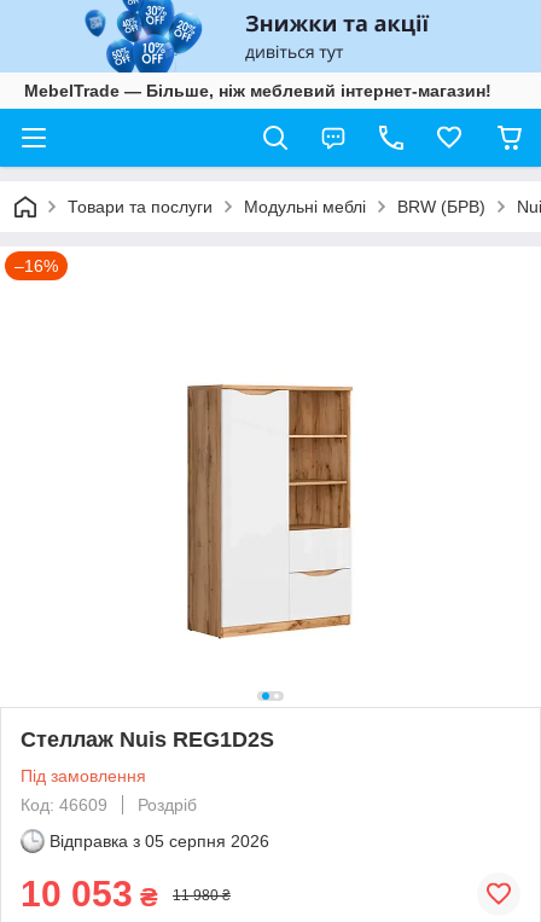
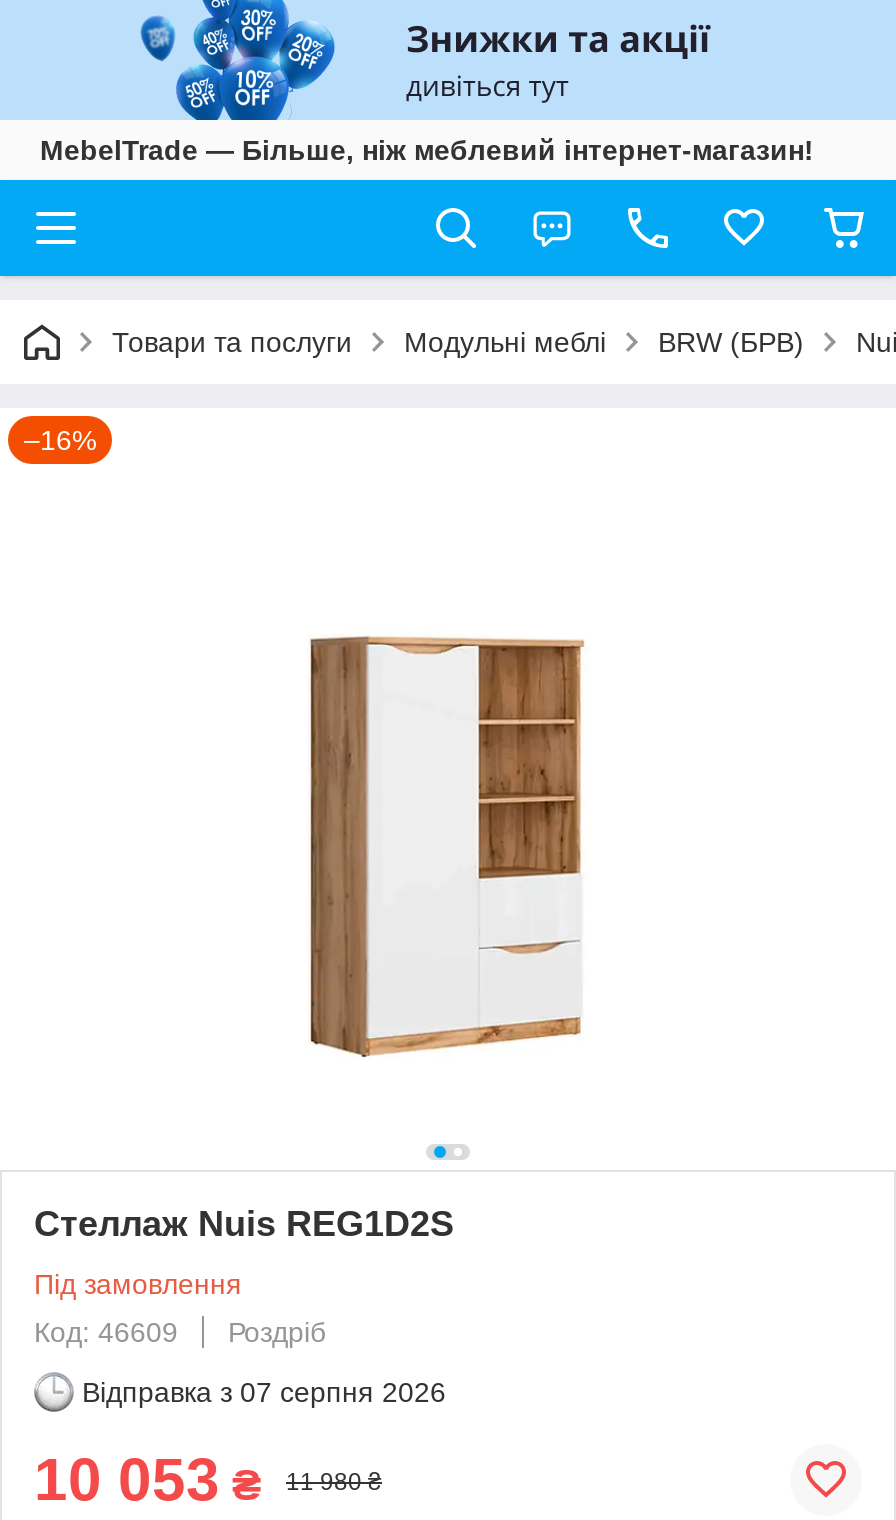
- Відправка з 05 серпня 2026
+ Відправка з 07 серпня 2026
